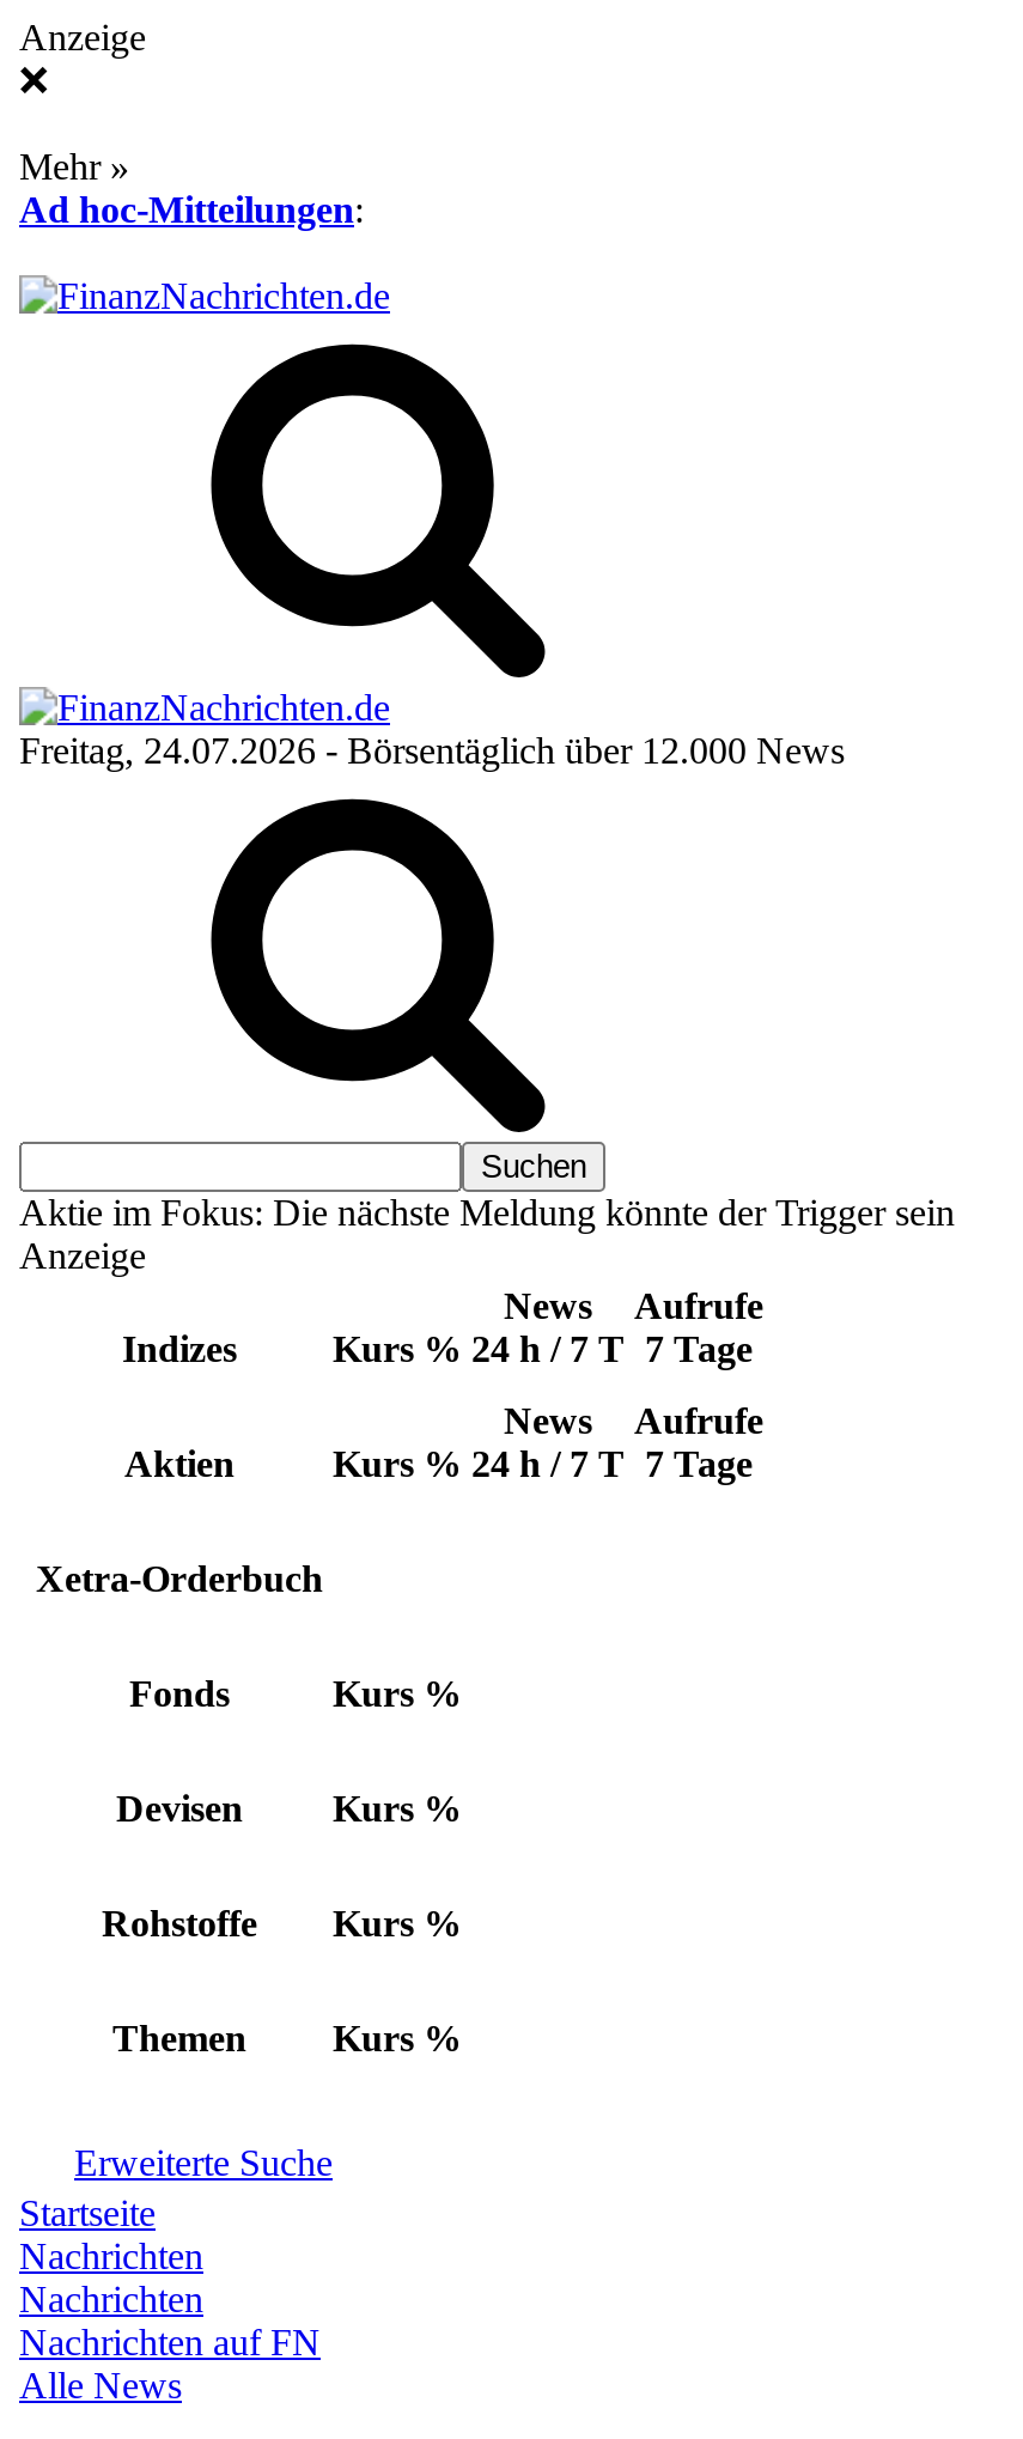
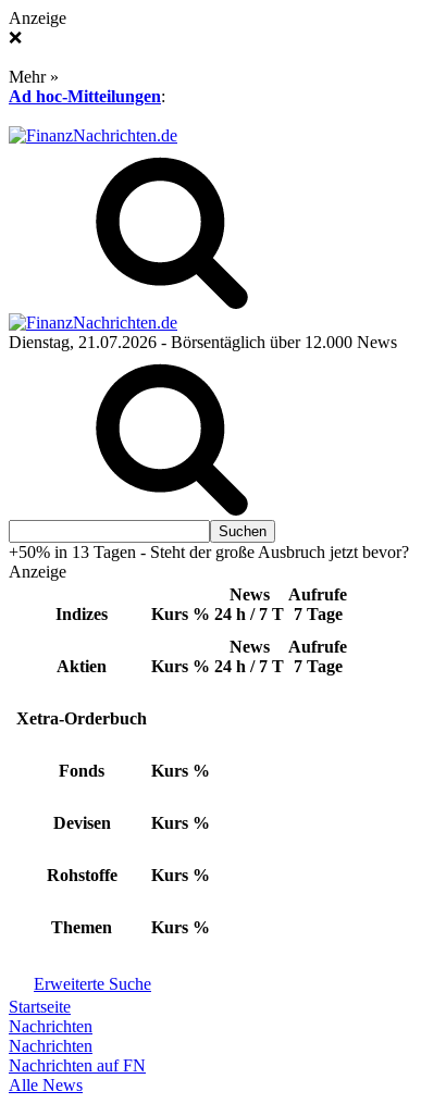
- Freitag, 24.07.2026 - Börsentäglich über 12.000 News
+ Dienstag, 21.07.2026 - Börsentäglich über 12.000 News

- Aktie im Fokus: Die nächste Meldung könnte der Trigger sein
+ +50% in 13 Tagen - Steht der große Ausbruch jetzt bevor?
